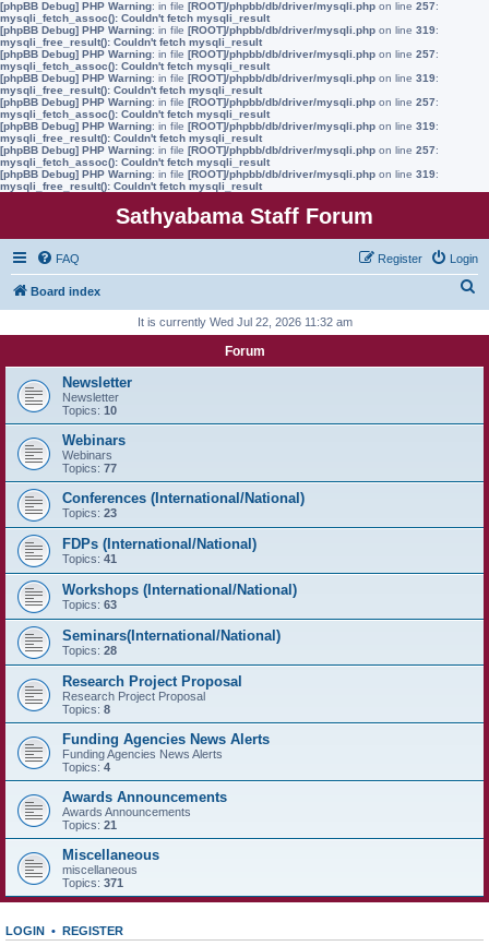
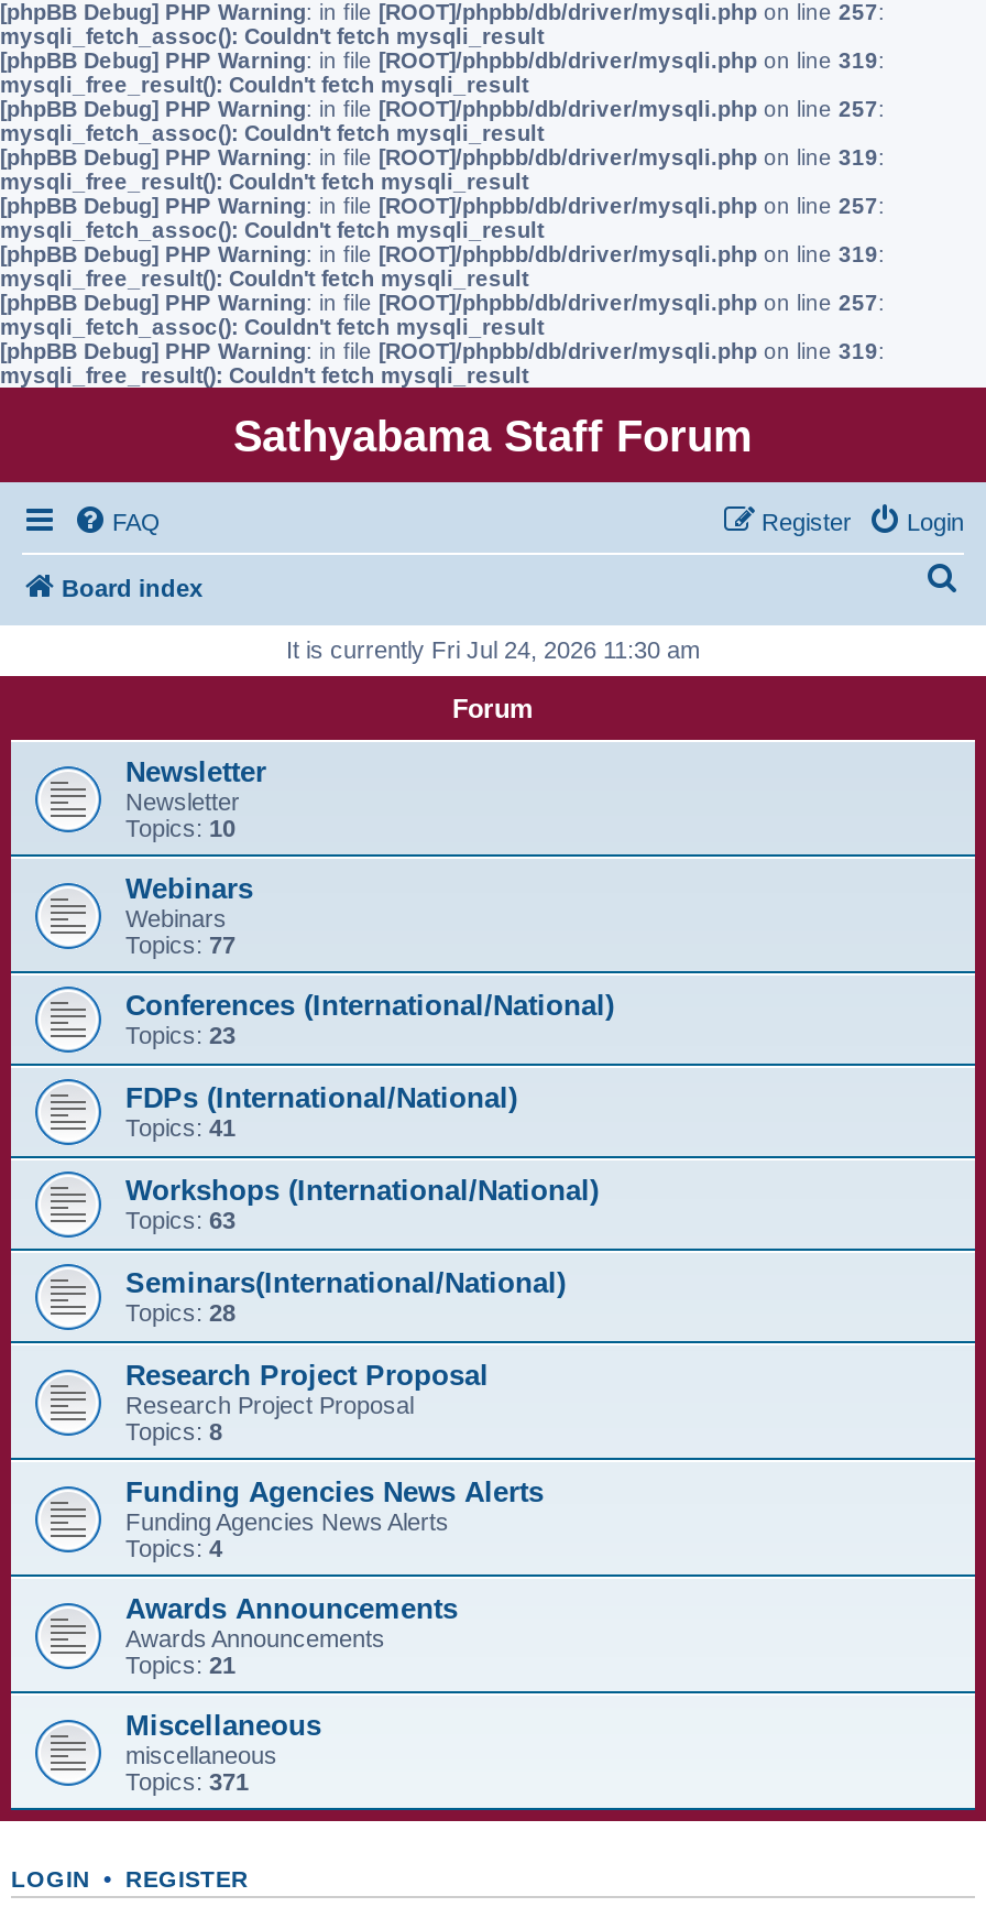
- It is currently Wed Jul 22, 2026 11:32 am
+ It is currently Fri Jul 24, 2026 11:30 am
